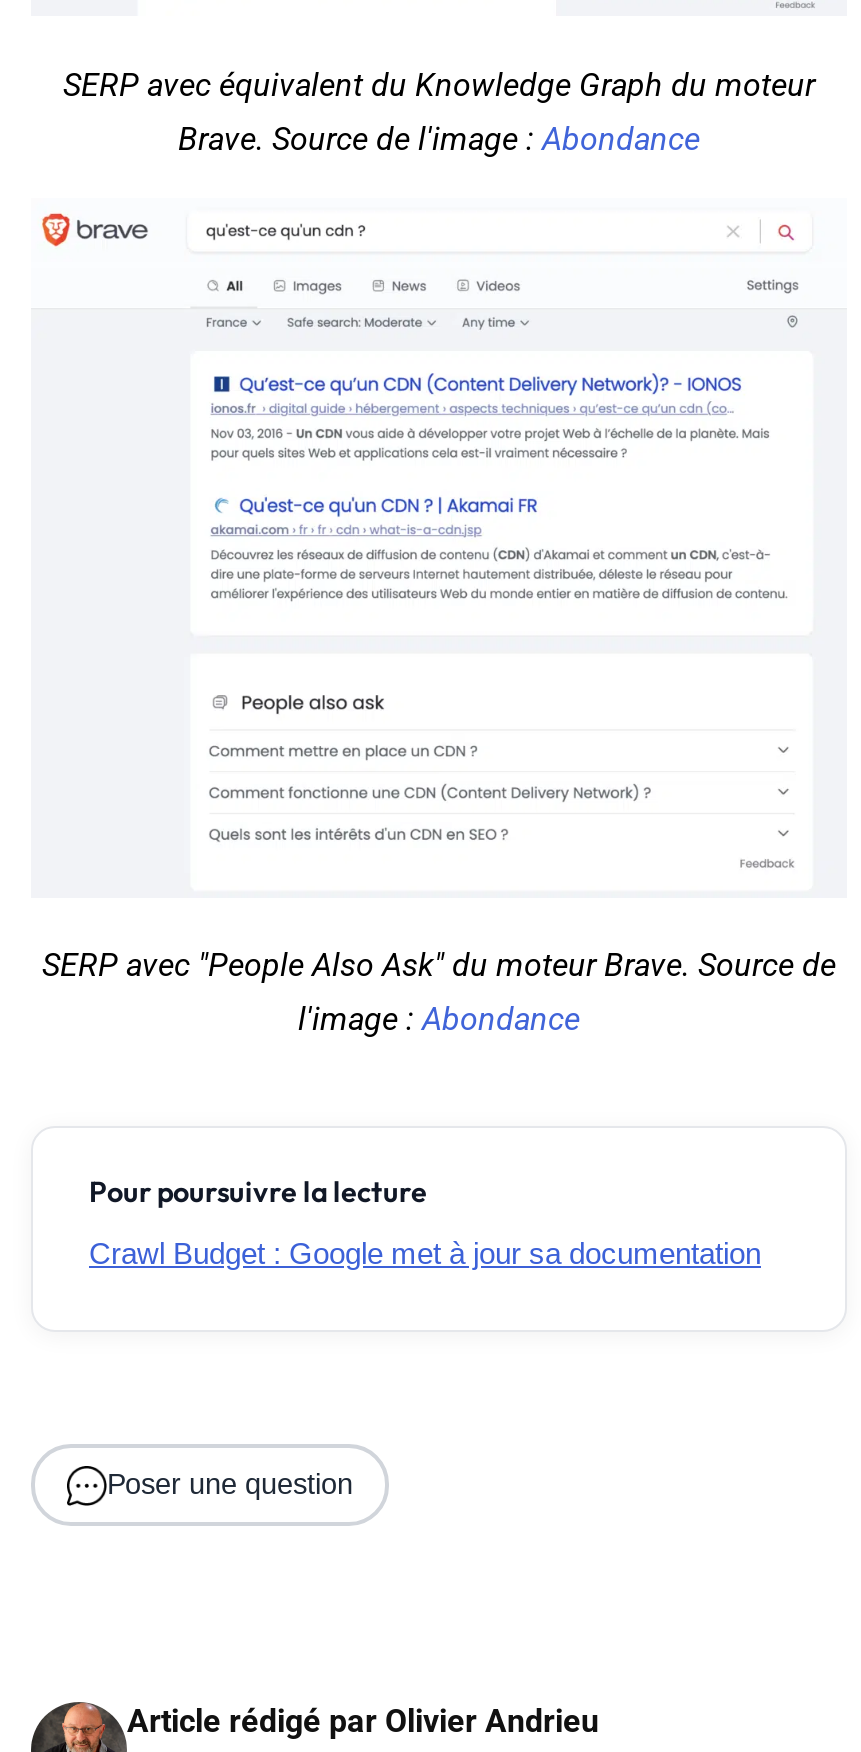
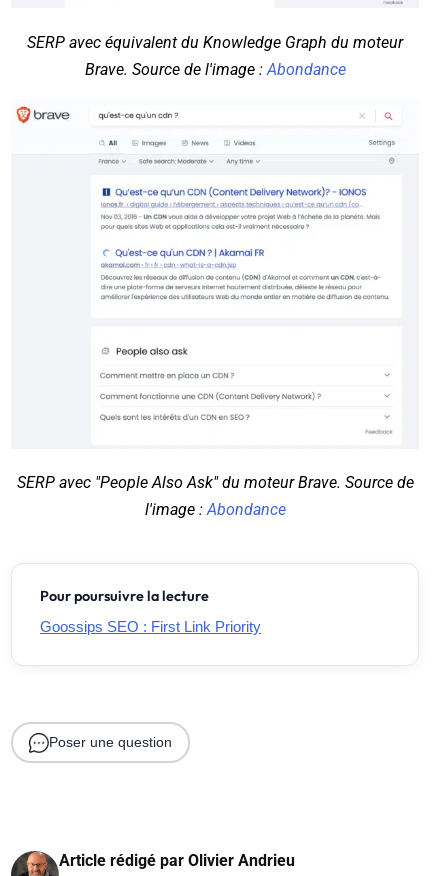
- Crawl Budget : Google met à jour sa documentation
+ Goossips SEO : First Link Priority
